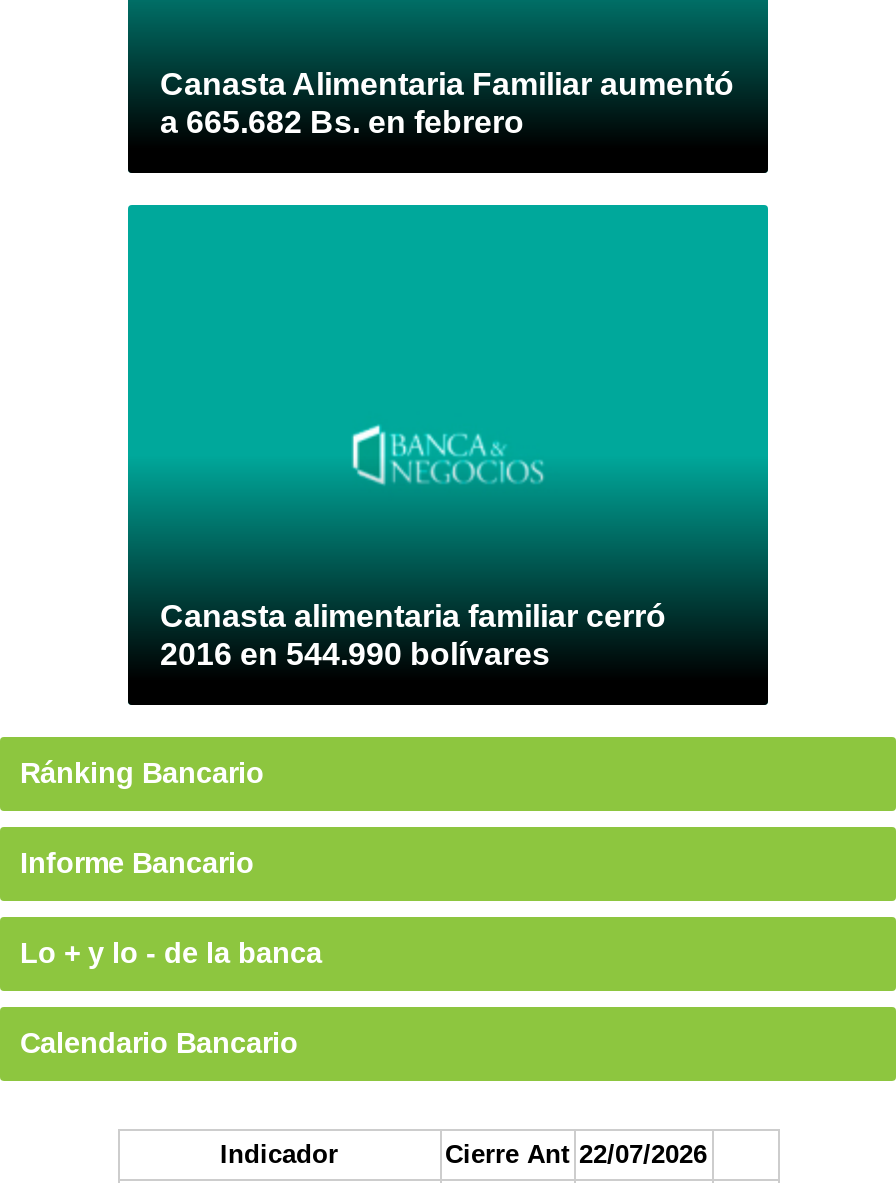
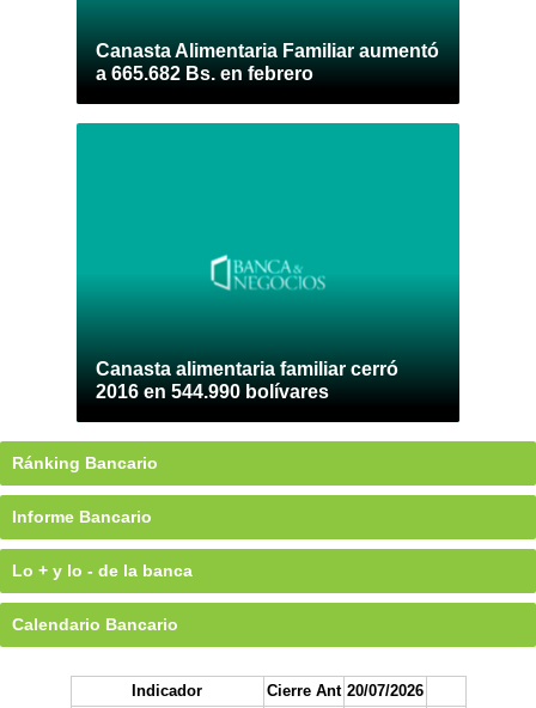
- Cierre Ant 22/07/2026
+ Cierre Ant 20/07/2026
